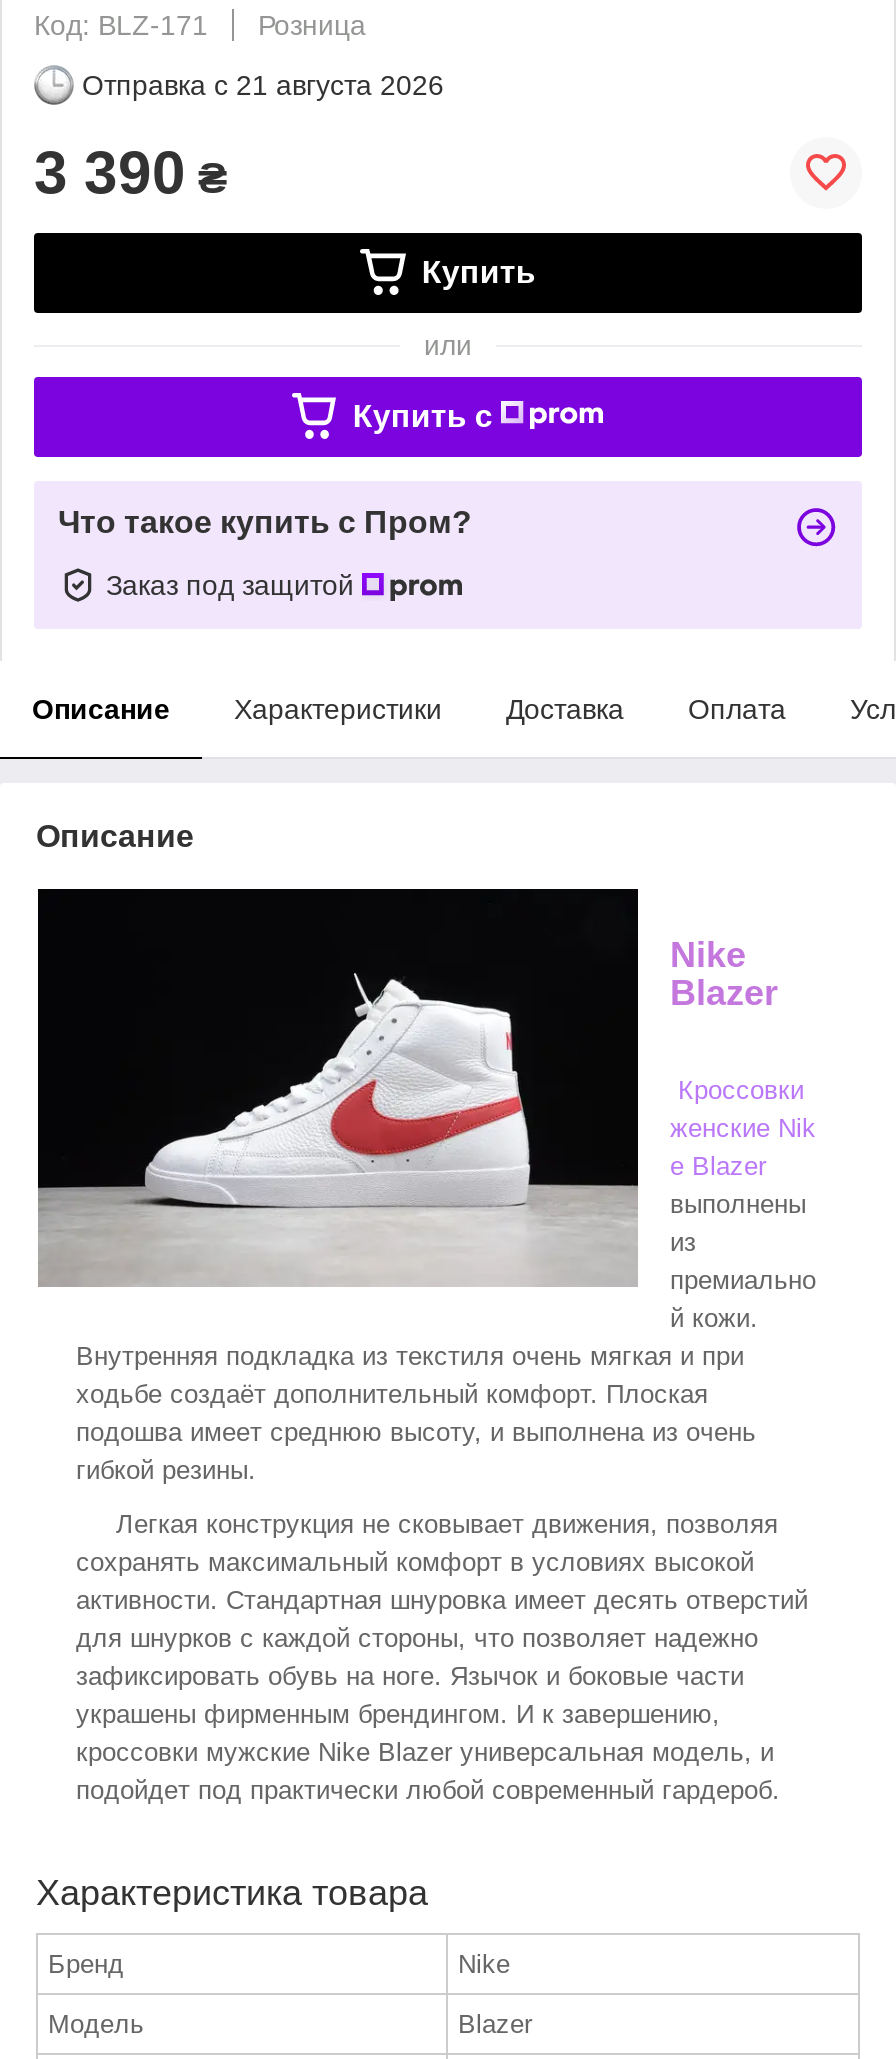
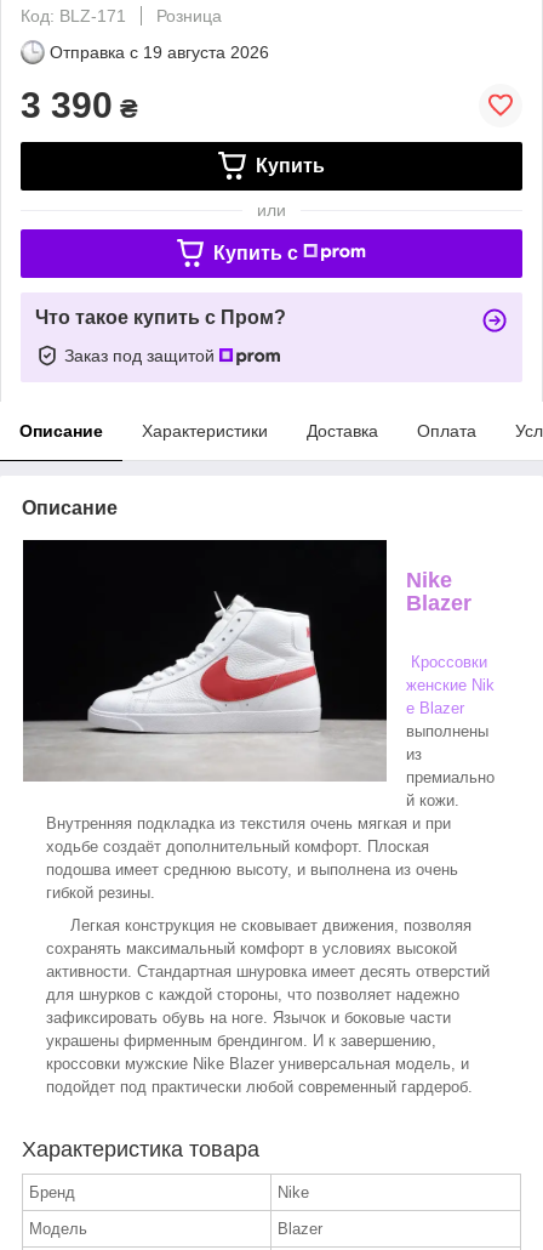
- Отправка с 21 августа 2026
+ Отправка с 19 августа 2026
